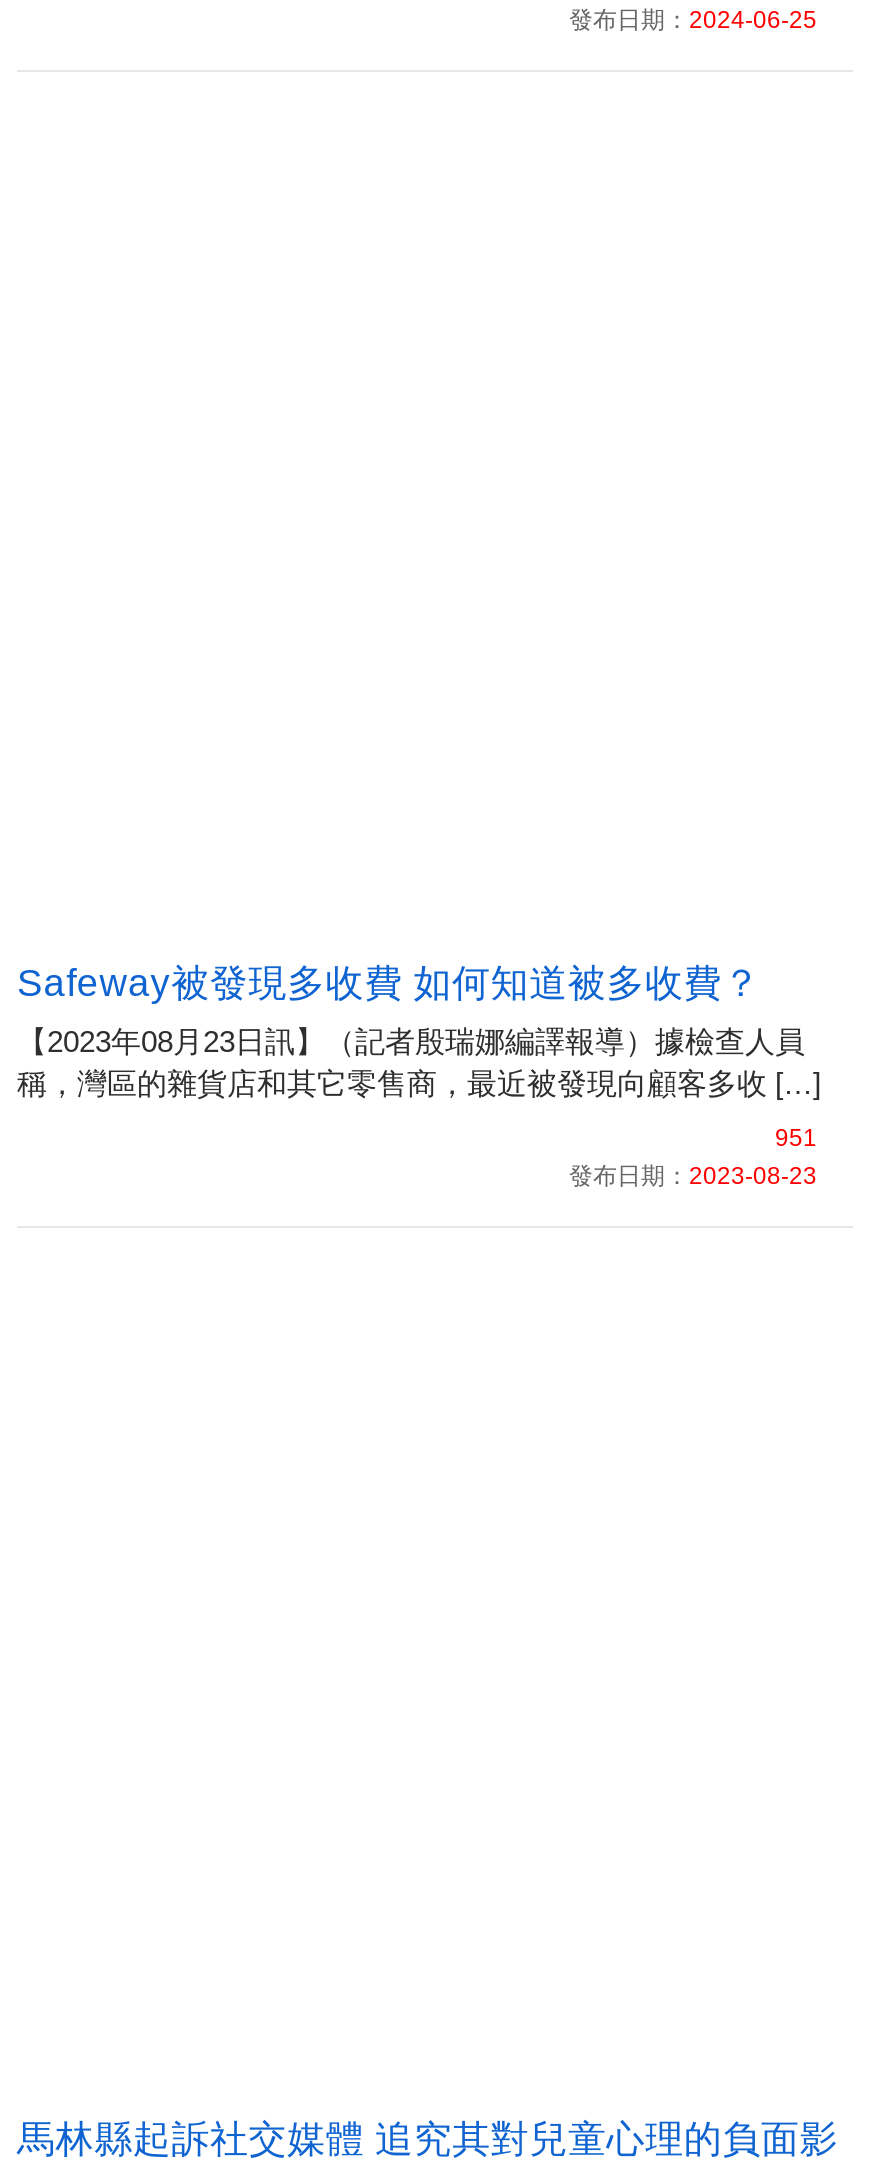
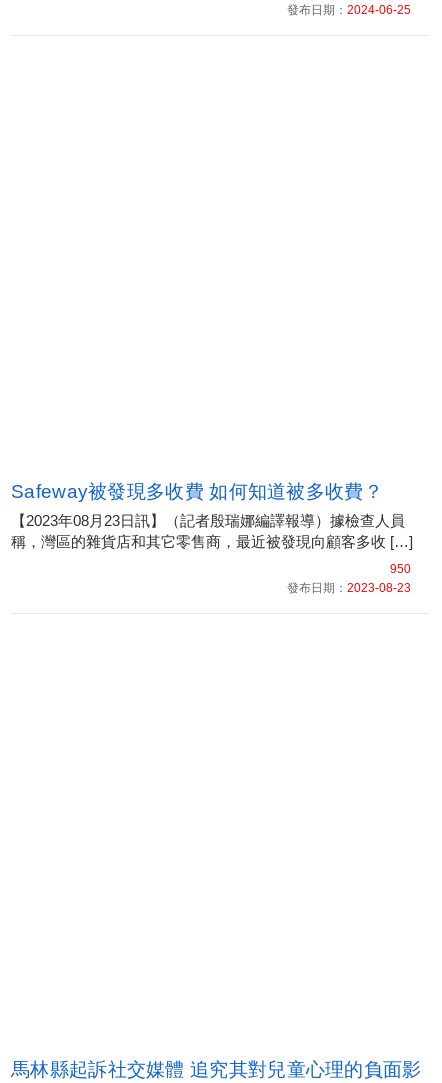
- 951
+ 950
